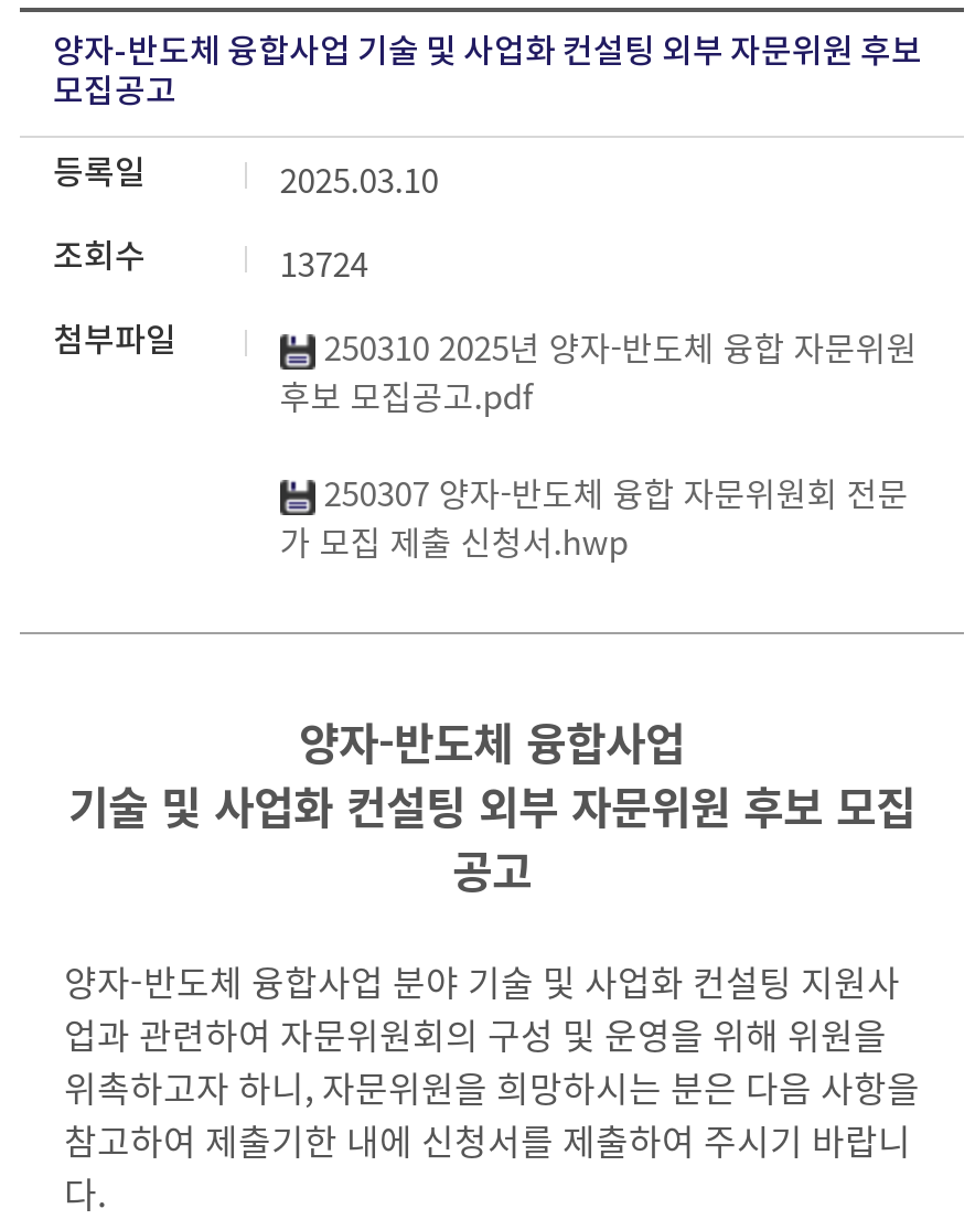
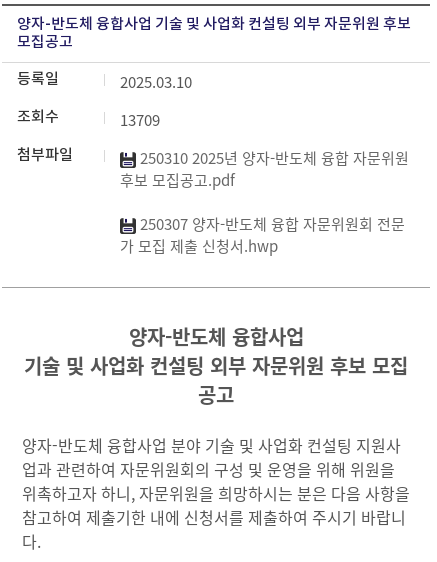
- 13724
+ 13709
